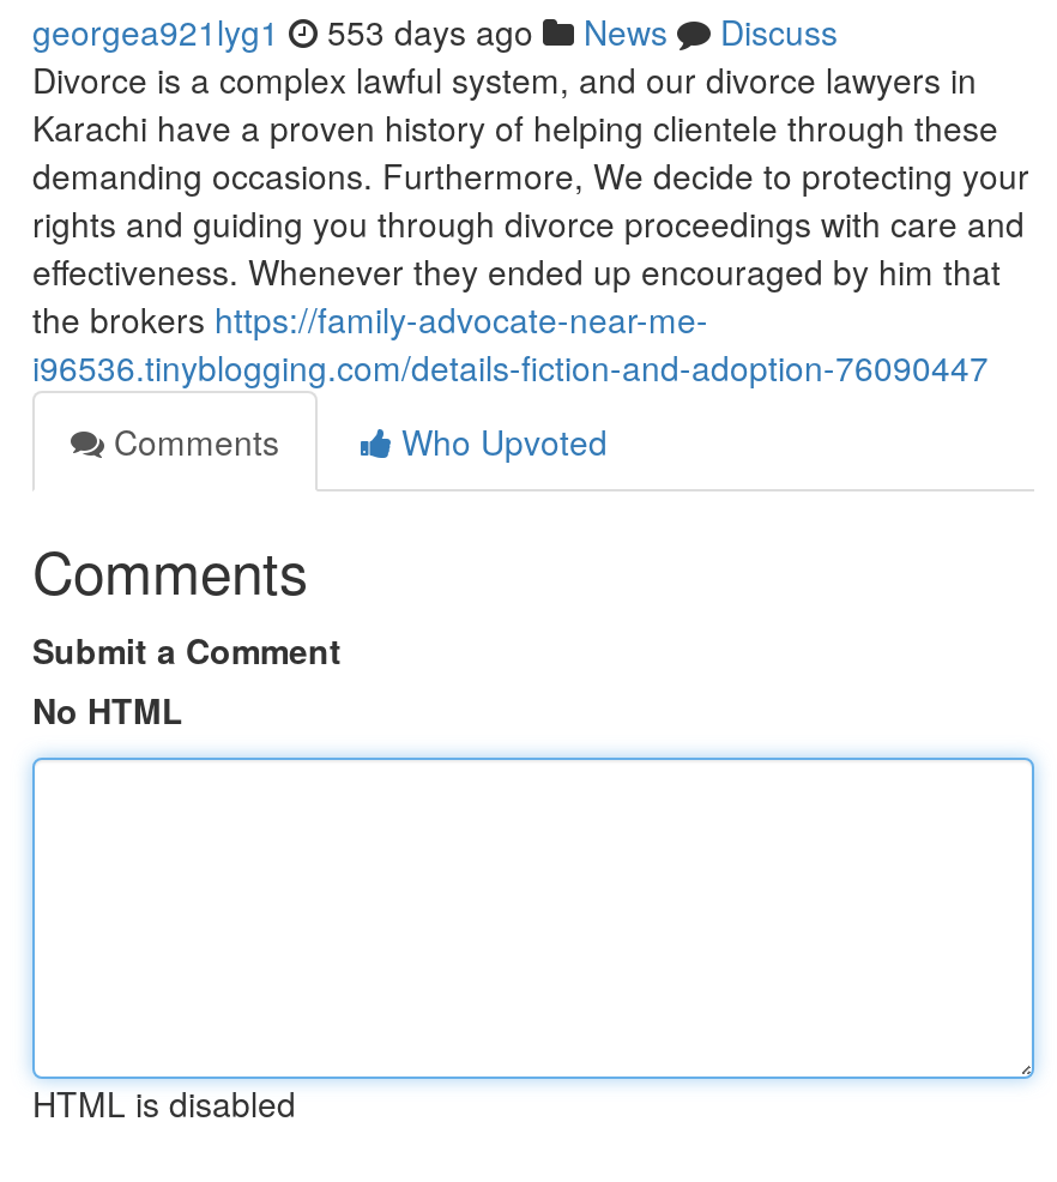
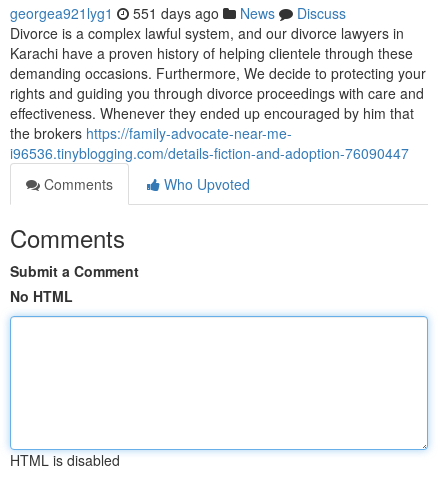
- georgea921lyg1 553 days ago News Discuss
+ georgea921lyg1 551 days ago News Discuss
